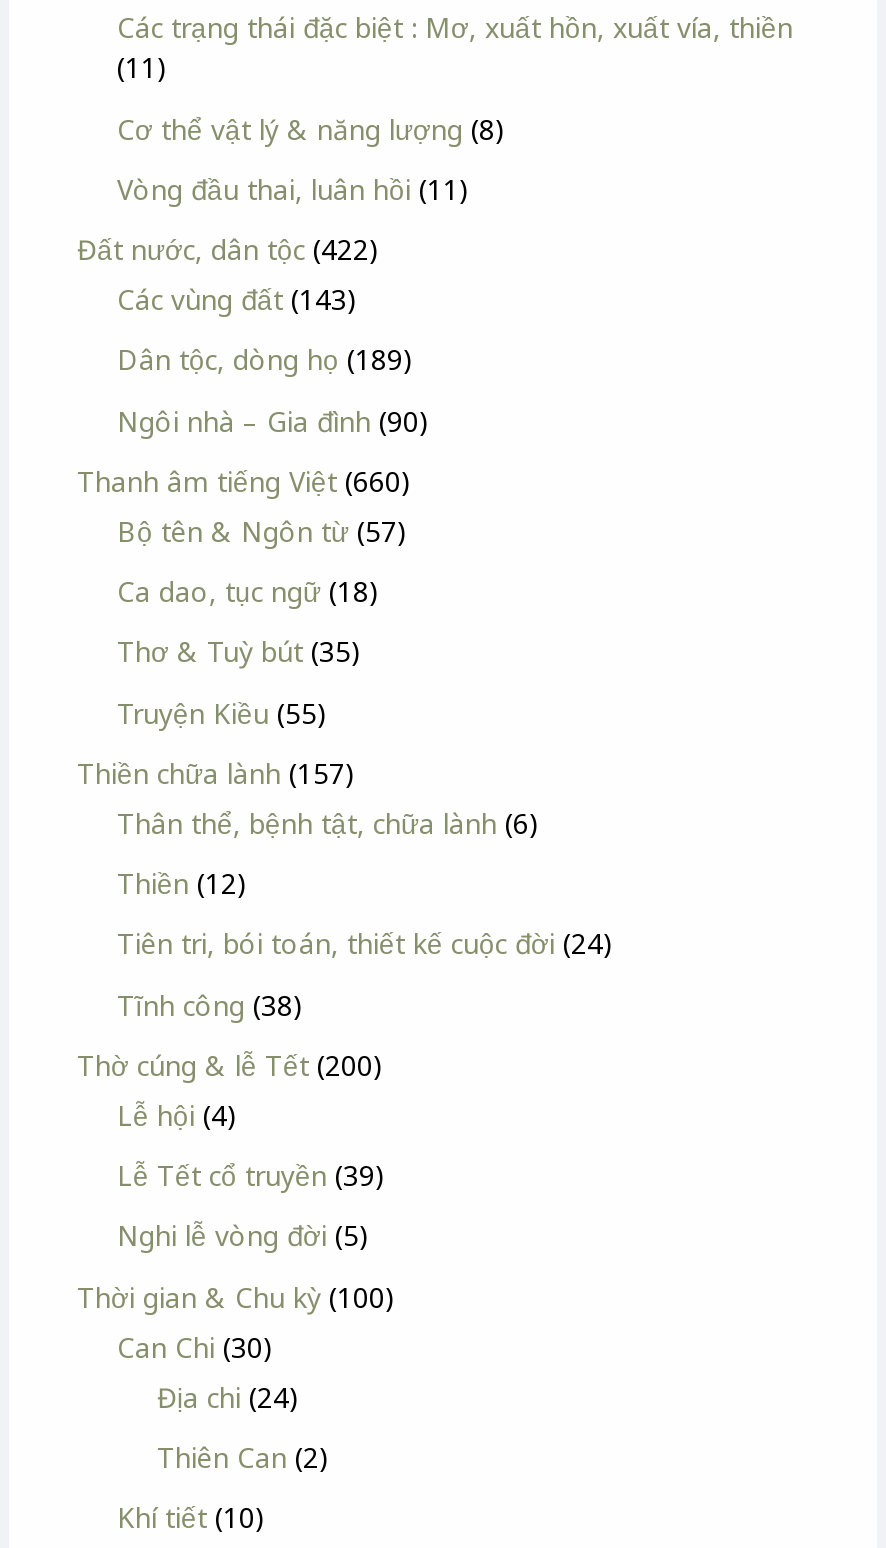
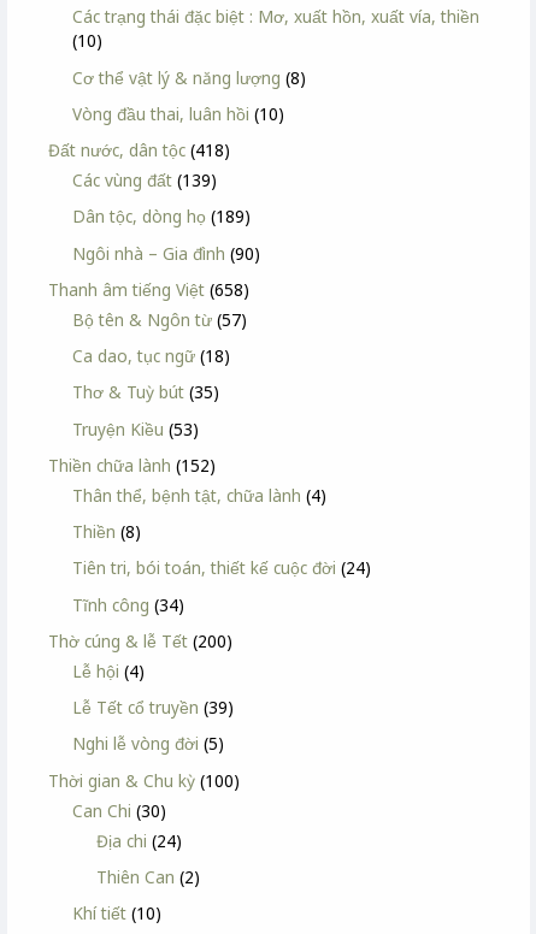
- (11)
+ (10)

- Vòng đầu thai, luân hồi (11)
+ Vòng đầu thai, luân hồi (10)

- Đất nước, dân tộc (422)
+ Đất nước, dân tộc (418)

- Các vùng đất (143)
+ Các vùng đất (139)

- Thanh âm tiếng Việt (660)
+ Thanh âm tiếng Việt (658)

- Truyện Kiều (55)
+ Truyện Kiều (53)

- Thiền chữa lành (157)
+ Thiền chữa lành (152)

- Thân thể, bệnh tật, chữa lành (6)
+ Thân thể, bệnh tật, chữa lành (4)

- Thiền (12)
+ Thiền (8)

- Tĩnh công (38)
+ Tĩnh công (34)
